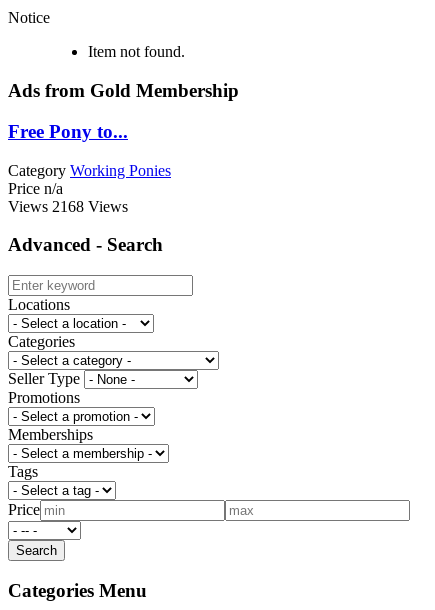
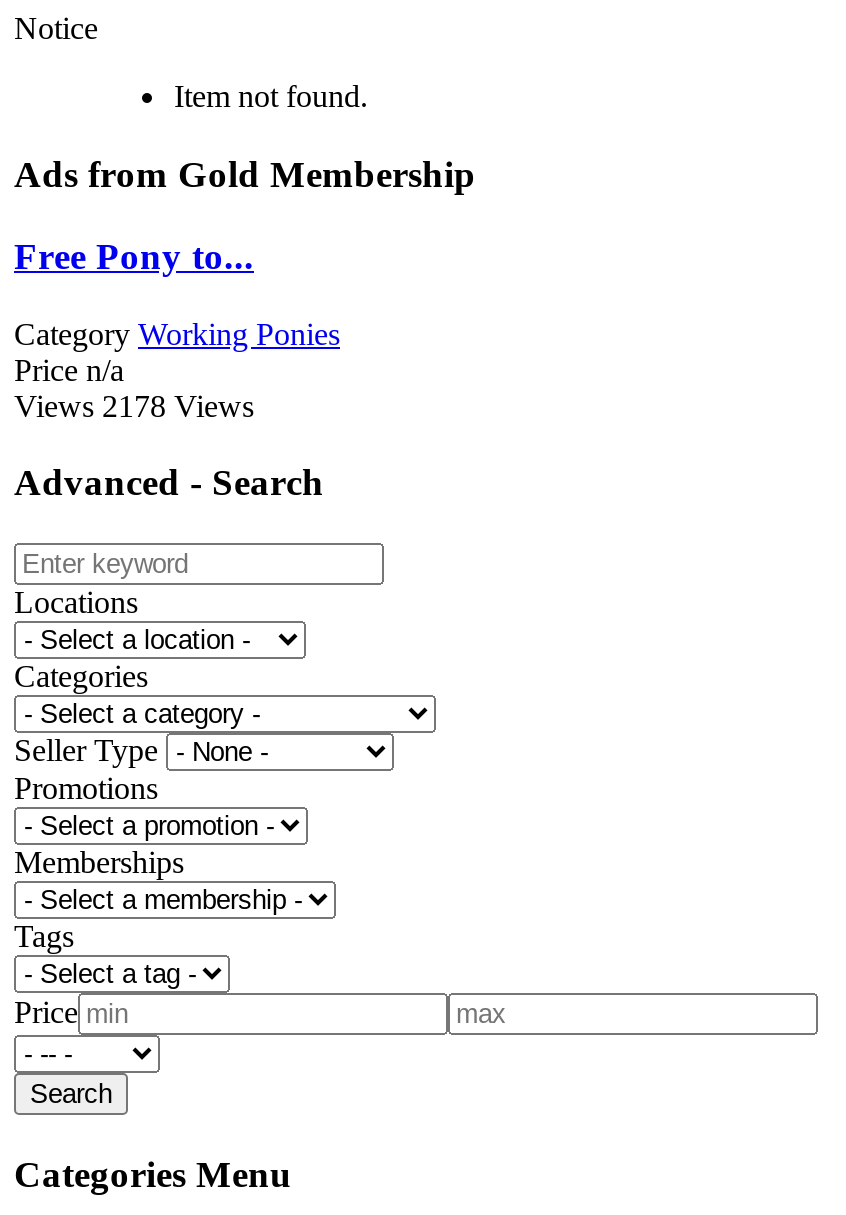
- Views 2168 Views
+ Views 2178 Views
